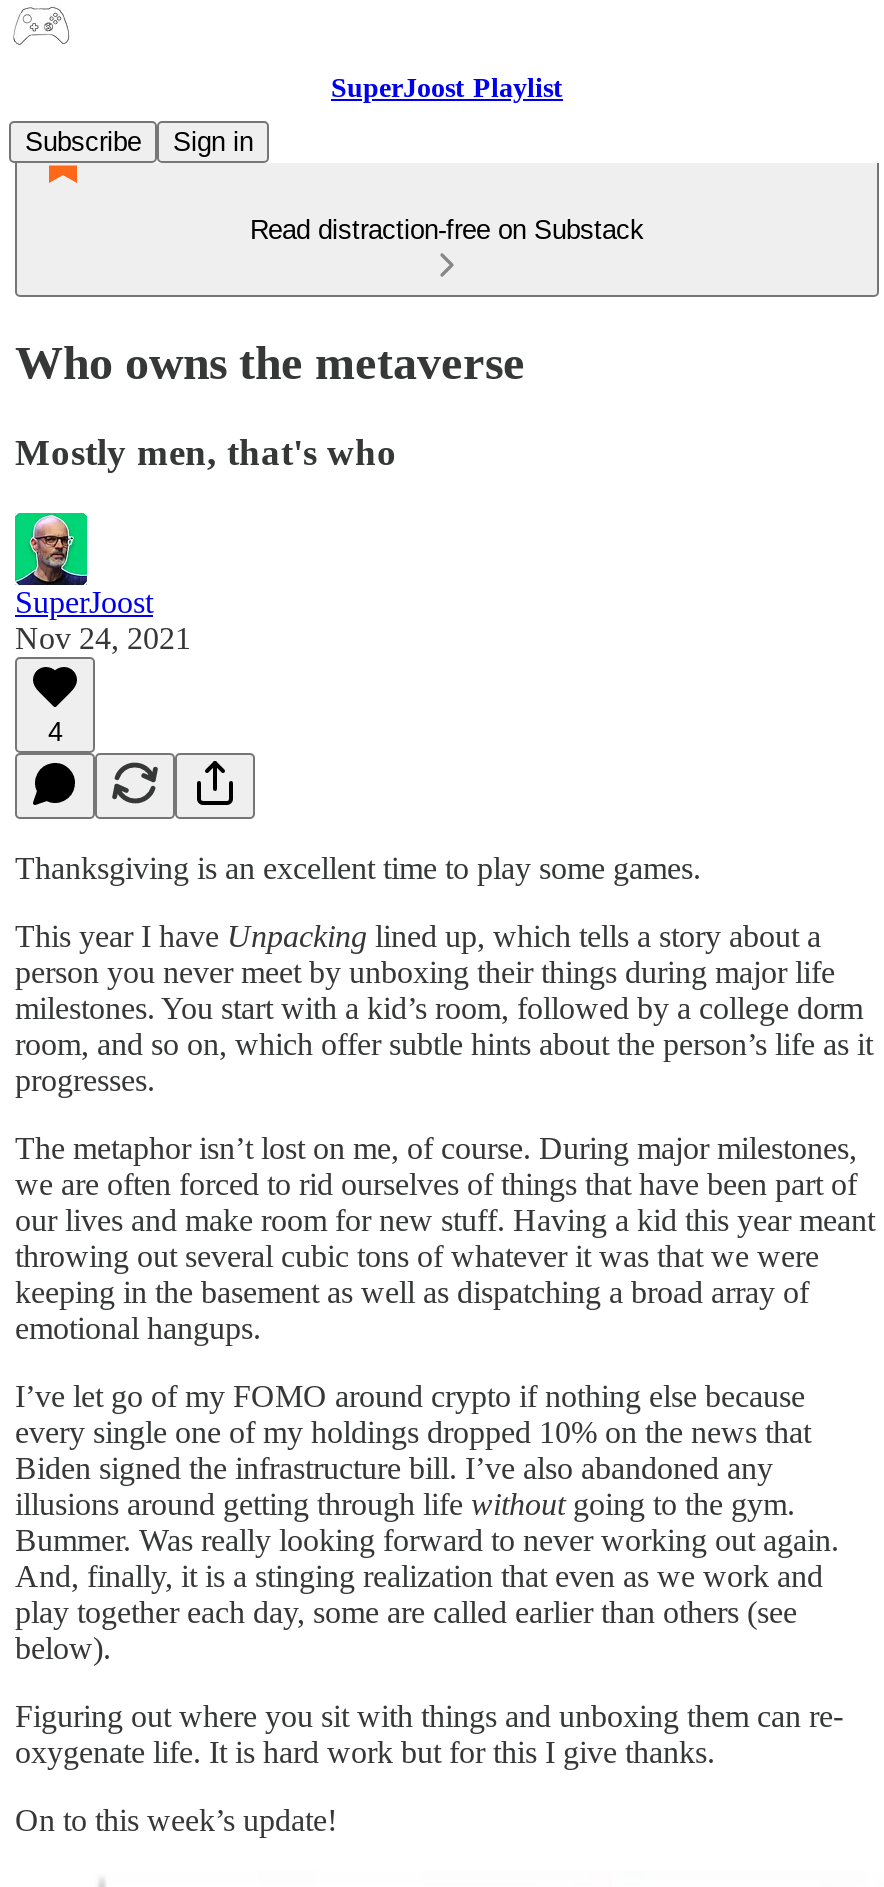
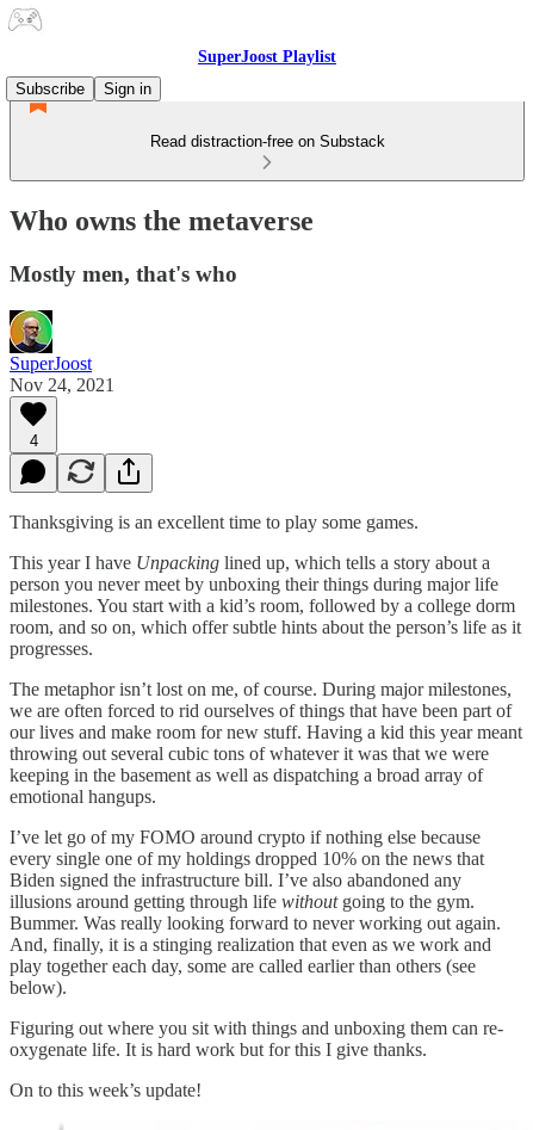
- [image]
+ [image]
